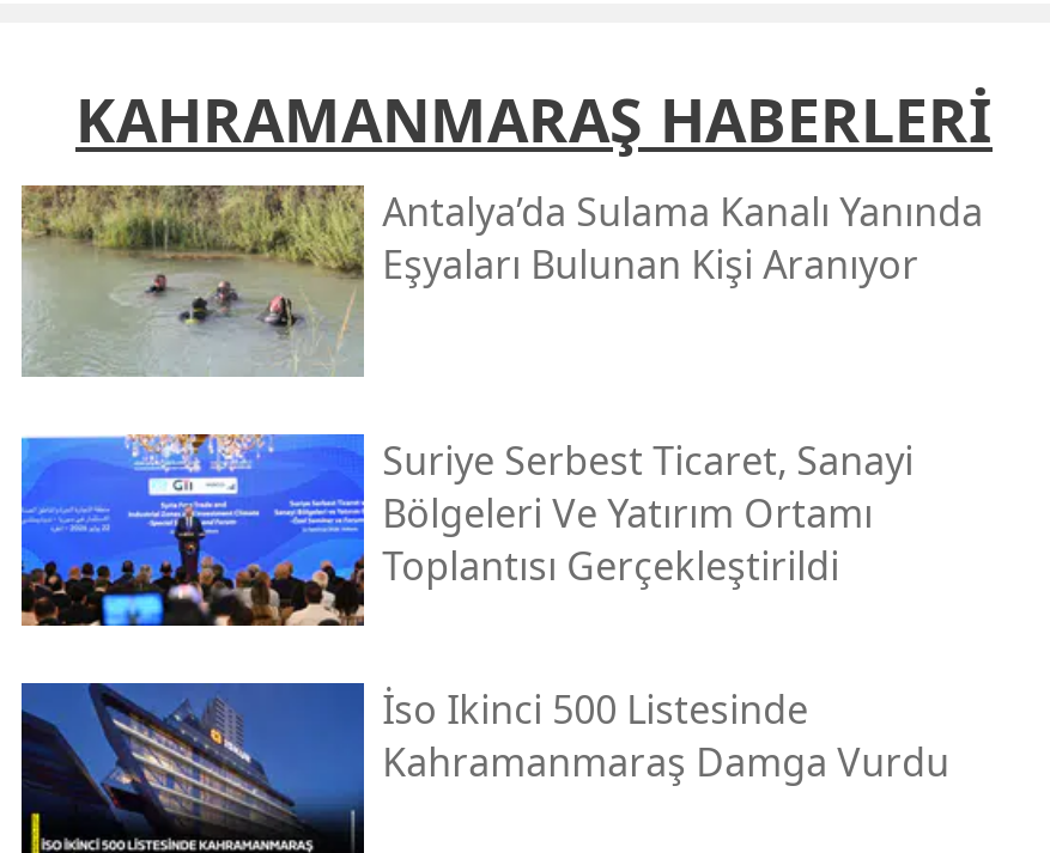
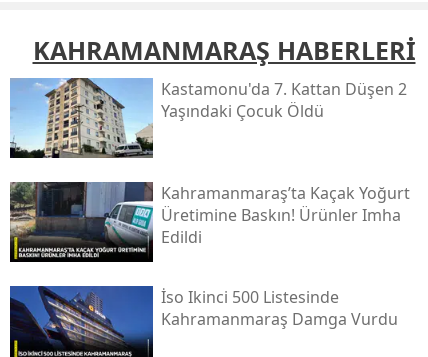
- [image]
- Antalya’da Sulama Kanalı Yanında
- Eşyaları Bulunan Kişi Aranıyor
+ [image]
+ Kastamonu'da 7. Kattan Düşen 2
+ Yaşındaki Çocuk Öldü

- [image]
- Suriye Serbest Ticaret, Sanayi
- Bölgeleri Ve Yatırım Ortamı
- Toplantısı Gerçekleştirildi
+ [image]
+ Kahramanmaraş’ta Kaçak Yoğurt
+ Üretimine Baskın! Ürünler Imha
+ Edildi
